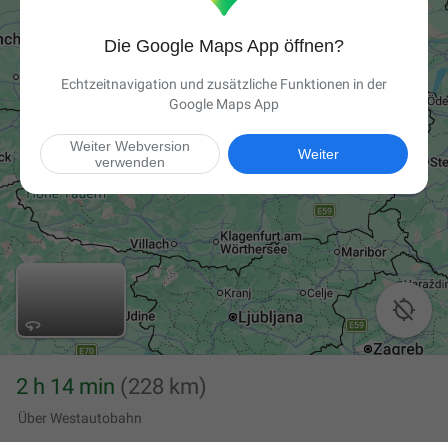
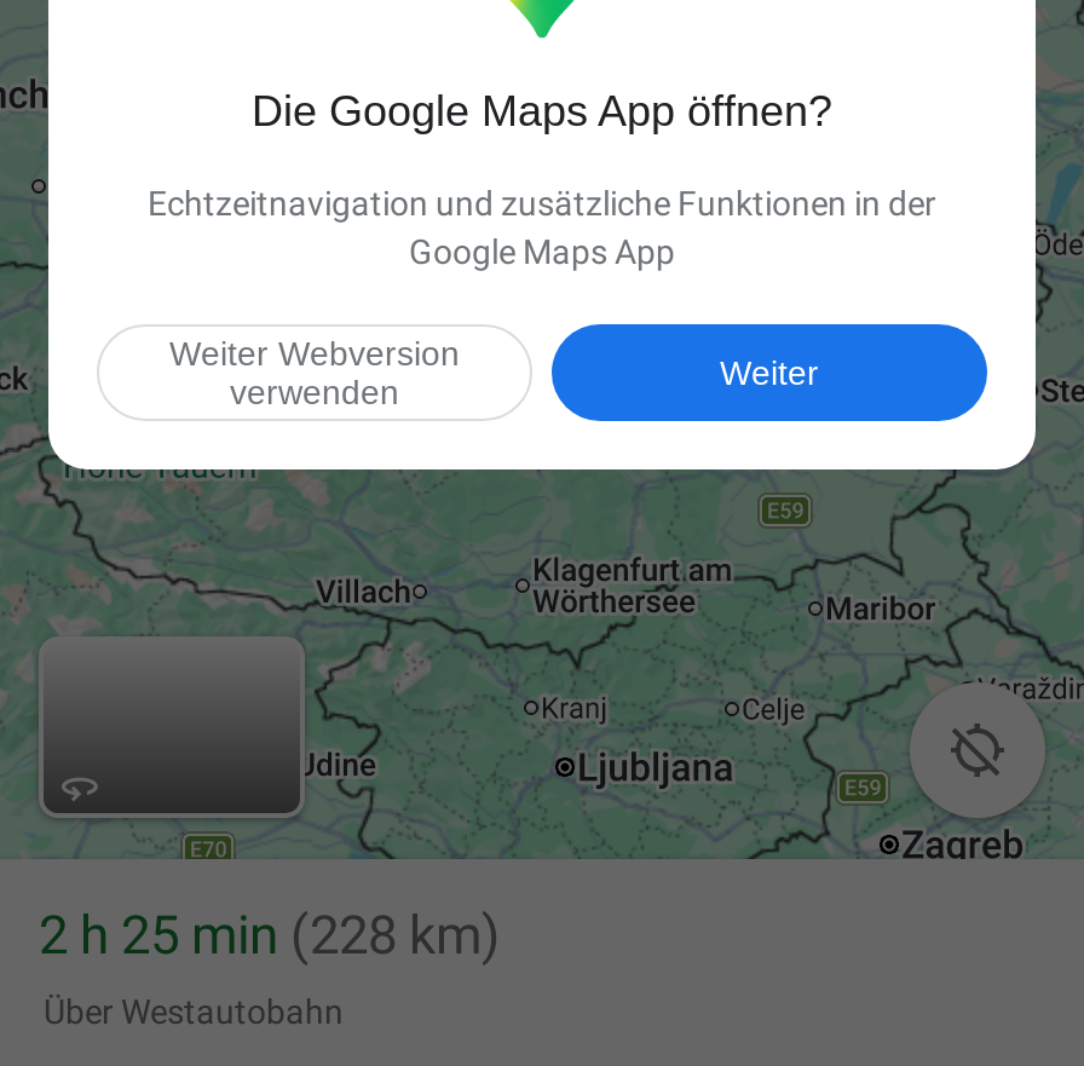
- 2 h 14 min (228 km)
+ 2 h 25 min (228 km)
